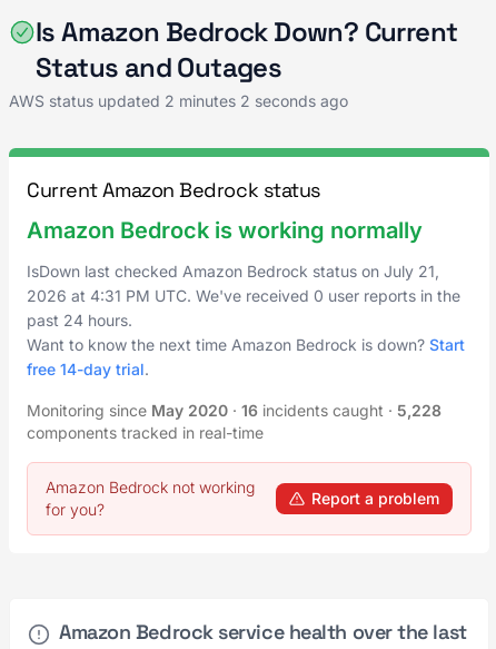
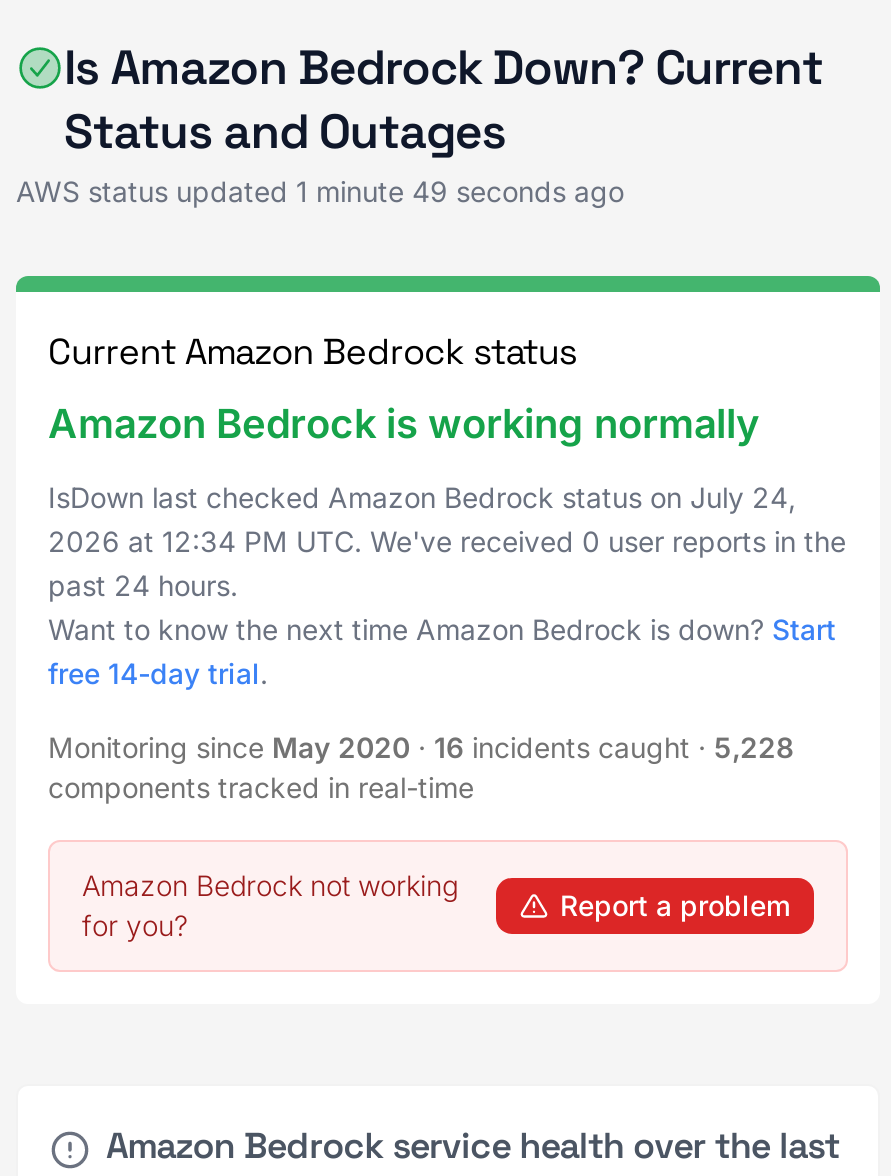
- AWS status updated 2 minutes 2 seconds ago
+ AWS status updated 1 minute 49 seconds ago

- IsDown last checked Amazon Bedrock status on July 21,
+ IsDown last checked Amazon Bedrock status on July 24,

- 2026 at 4:31 PM UTC. We've received 0 user reports in the
+ 2026 at 12:34 PM UTC. We've received 0 user reports in the
